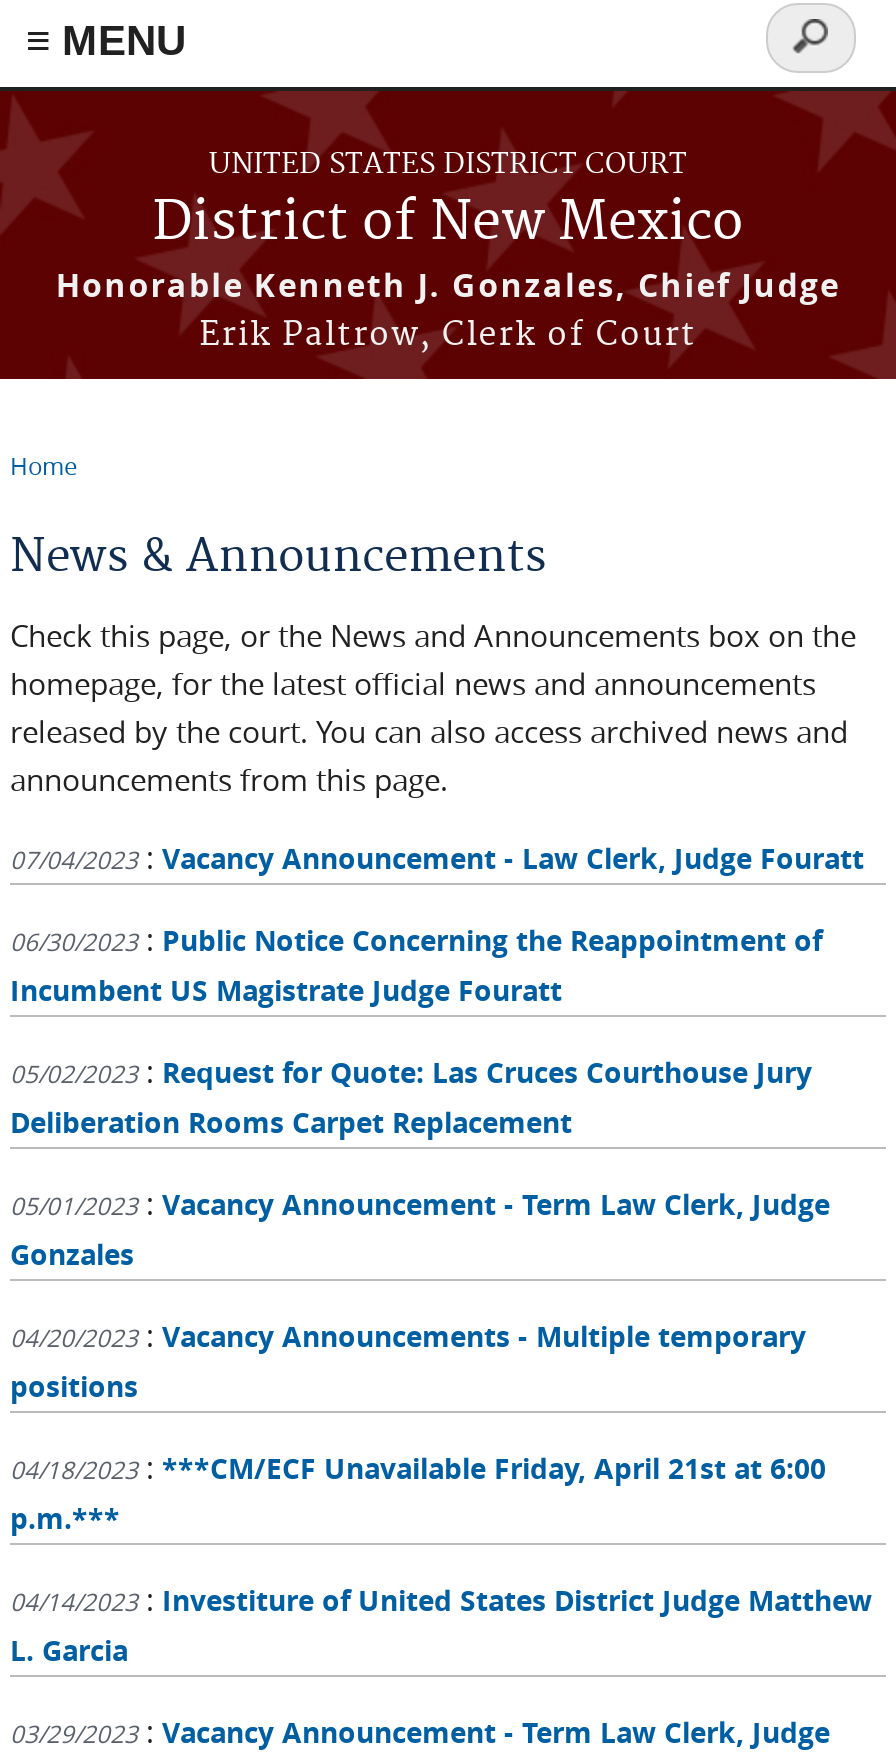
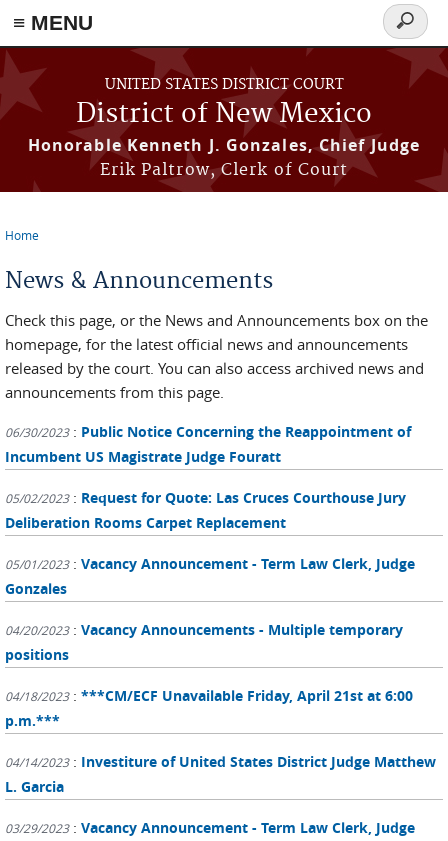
- 07/04/2023 : Vacancy Announcement - Law Clerk, Judge Fouratt
